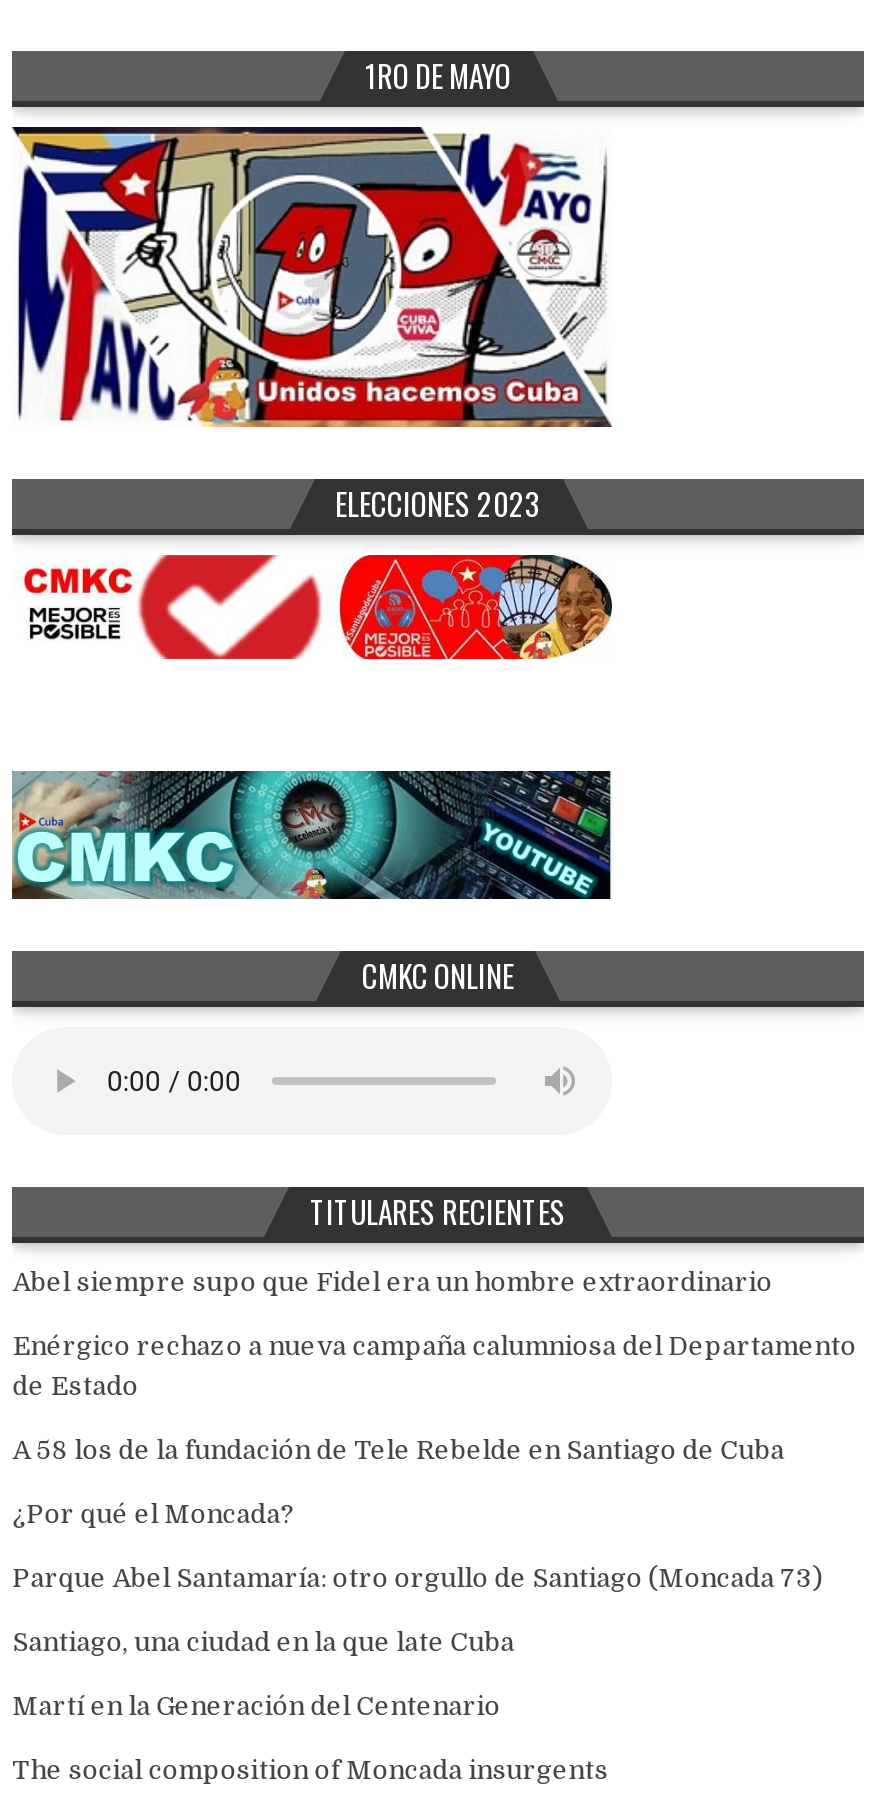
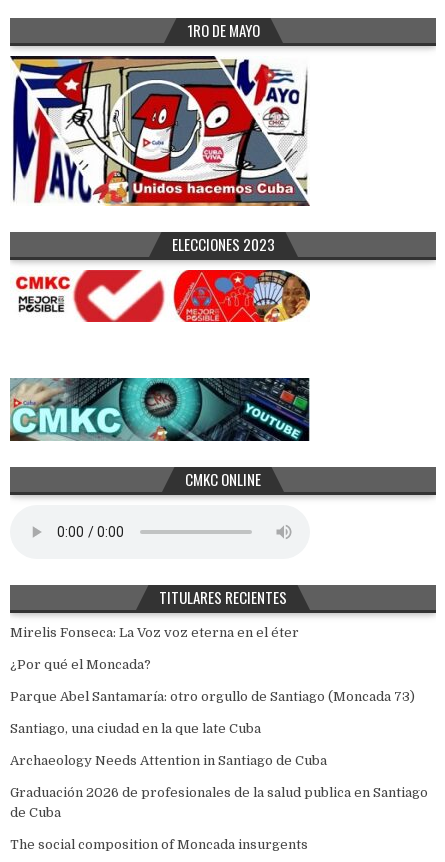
- Abel siempre supo que Fidel era un hombre extraordinario
- Enérgico rechazo a nueva campaña calumniosa del Departamento
- de Estado
- A 58 los de la fundación de Tele Rebelde en Santiago de Cuba
+ Mirelis Fonseca: La Voz voz eterna en el éter

moved up: ¿Por qué el Moncada? | Parque Abel Santamaría: otro orgullo de Santiago (Moncada 73) | Santiago, una ciudad en la que late Cuba

- Martí en la Generación del Centenario
+ Archaeology Needs Attention in Santiago de Cuba
+ Graduación 2026 de profesionales de la salud publica en Santiago
+ de Cuba
